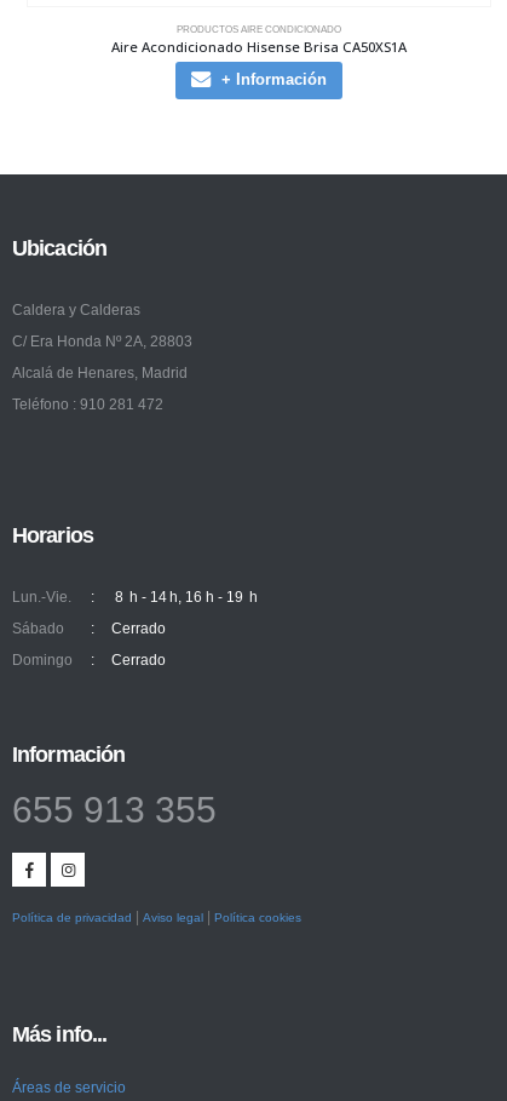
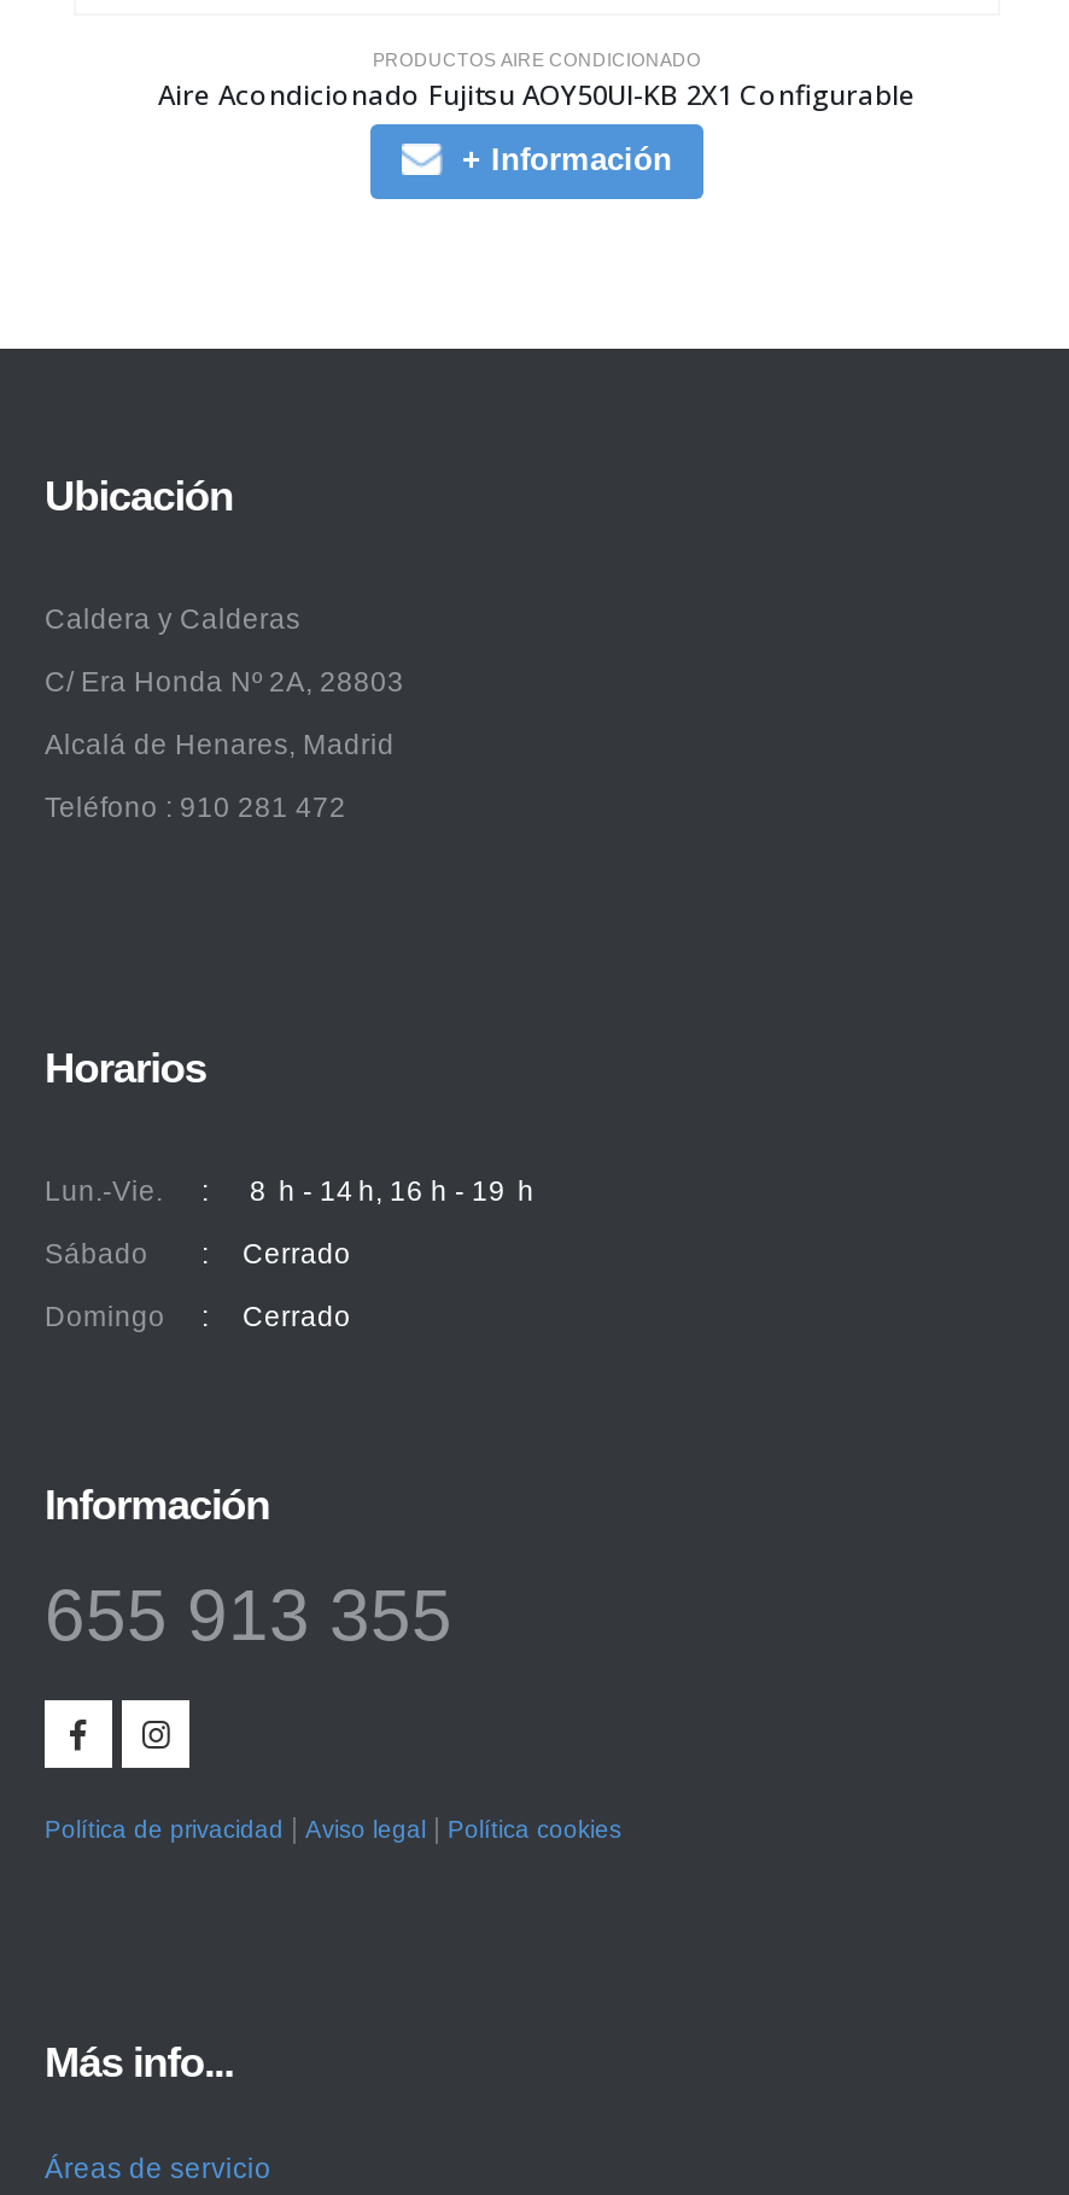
- Aire Acondicionado Hisense Brisa CA50XS1A
+ Aire Acondicionado Fujitsu AOY50UI-KB 2X1 Configurable
